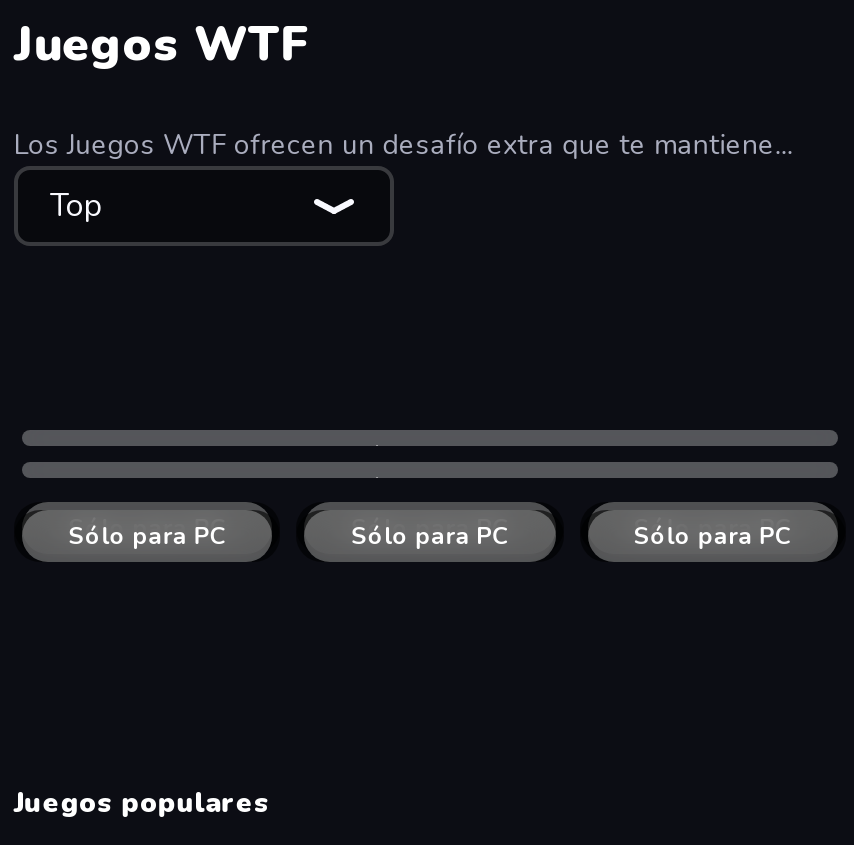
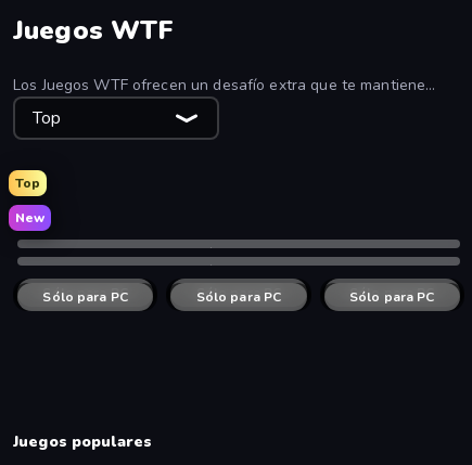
+ Top
+ New
